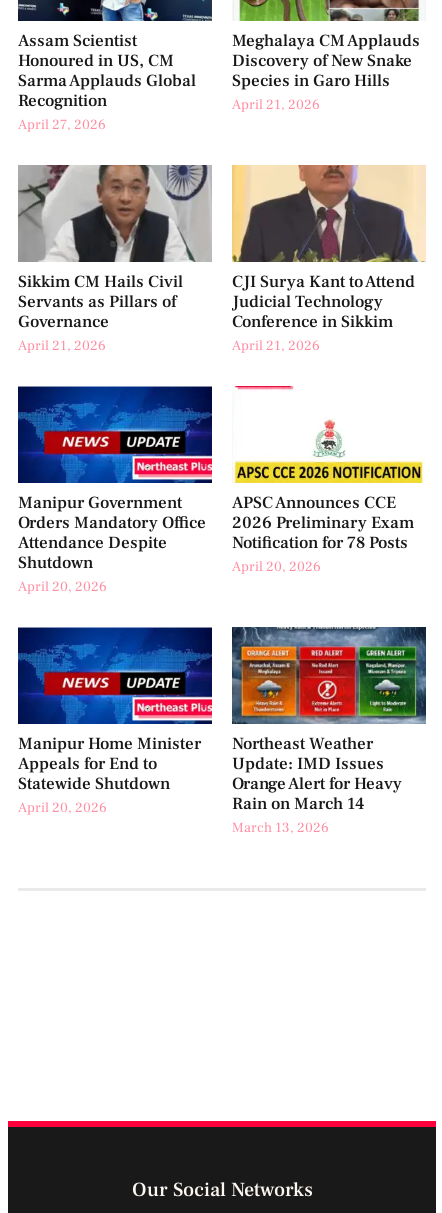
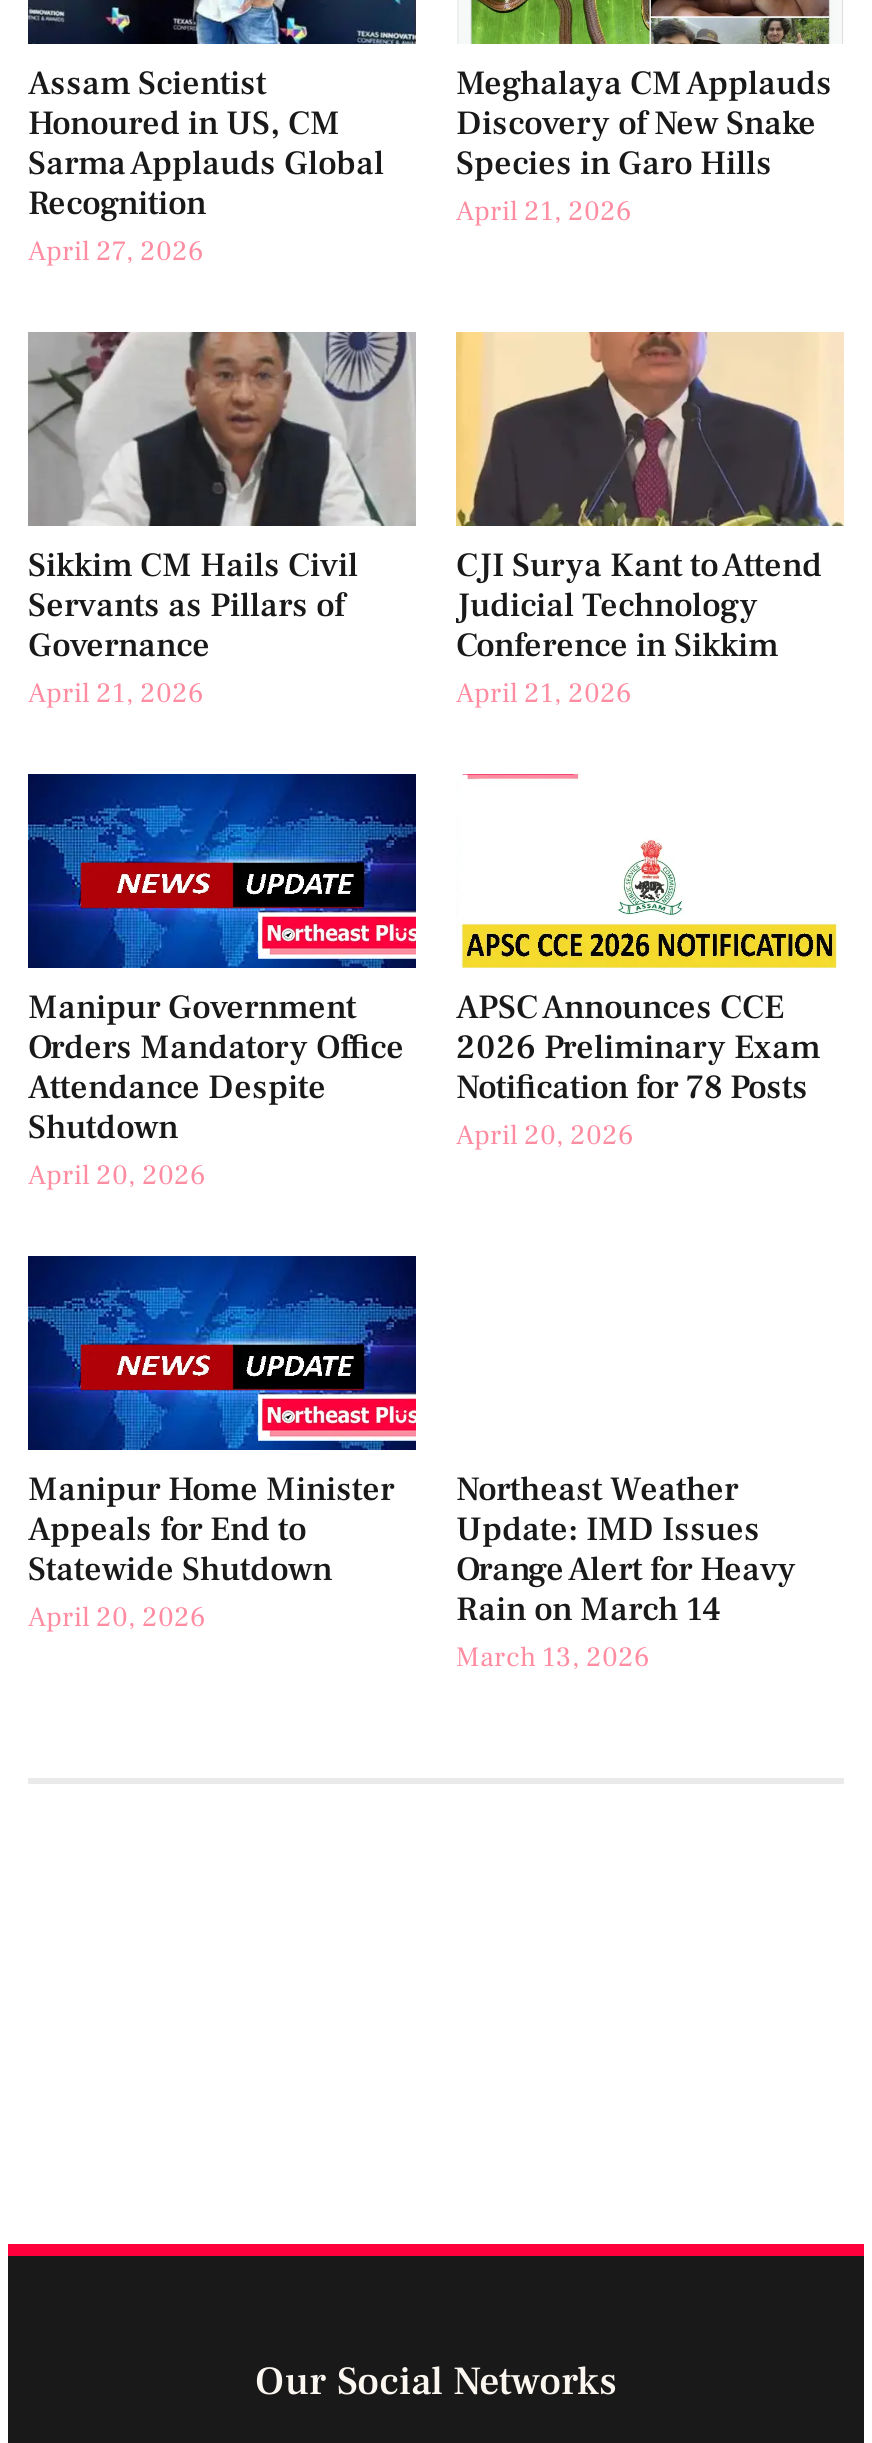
- [image]
